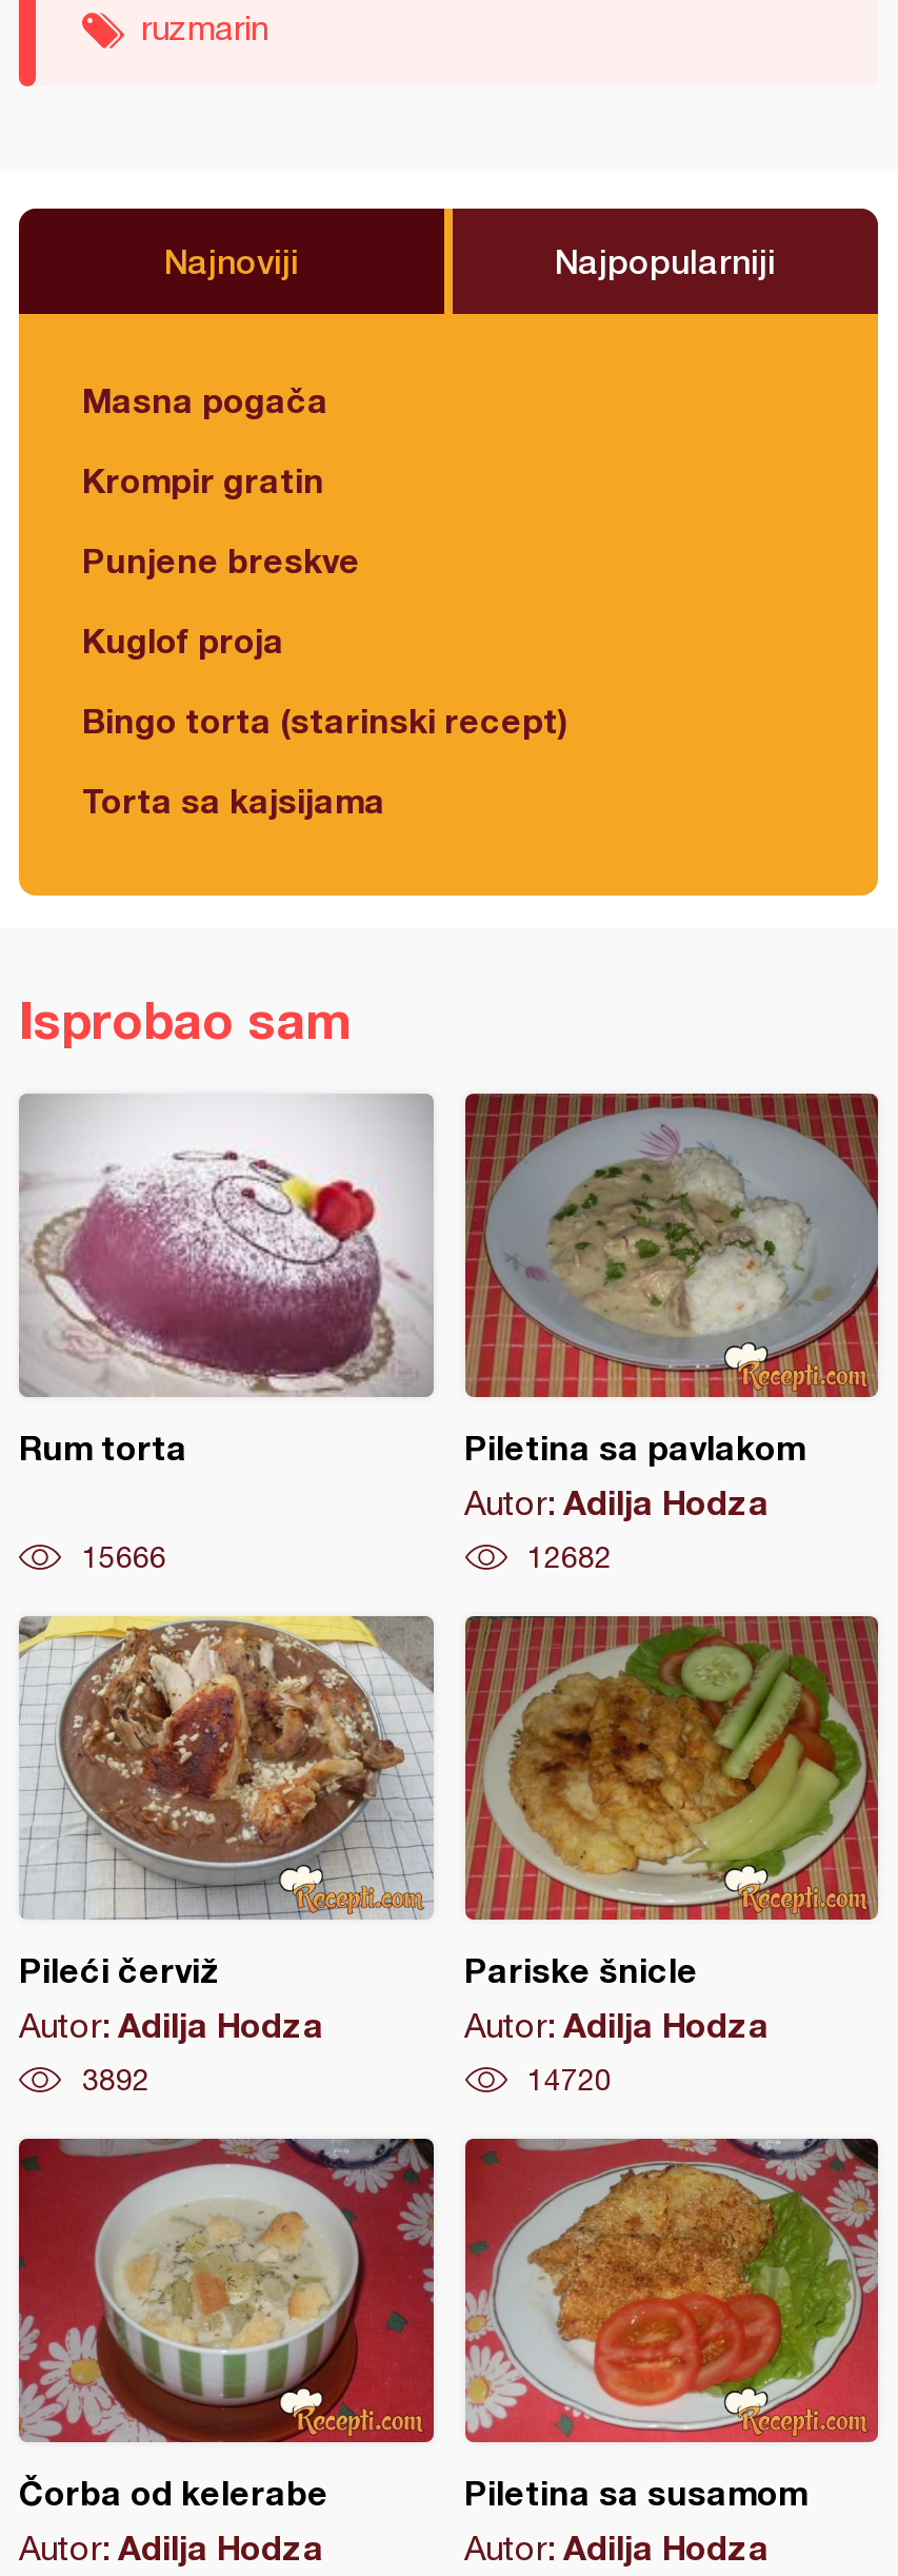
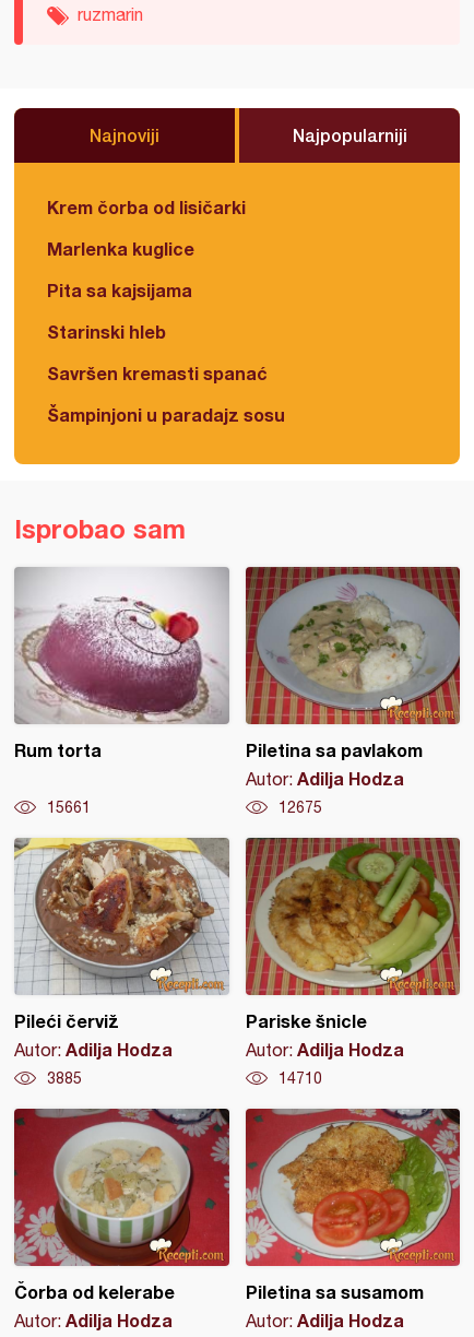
- Masna pogača
+ Krem čorba od lisičarki

- Krompir gratin
+ Marlenka kuglice

- Punjene breskve
+ Pita sa kajsijama

- Kuglof proja
+ Starinski hleb

- Bingo torta (starinski recept)
+ Savršen kremasti spanać

- Torta sa kajsijama
+ Šampinjoni u paradajz sosu

- 15666
+ 15661

- 12682
+ 12675

- 3892
+ 3885

- 14720
+ 14710
